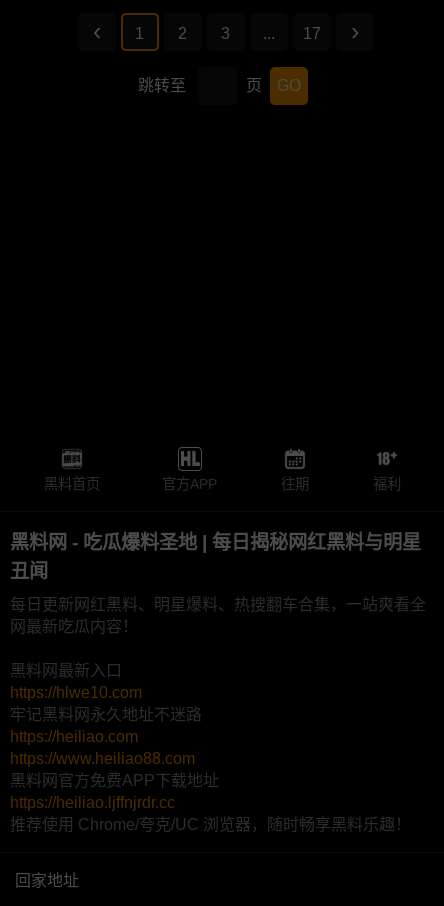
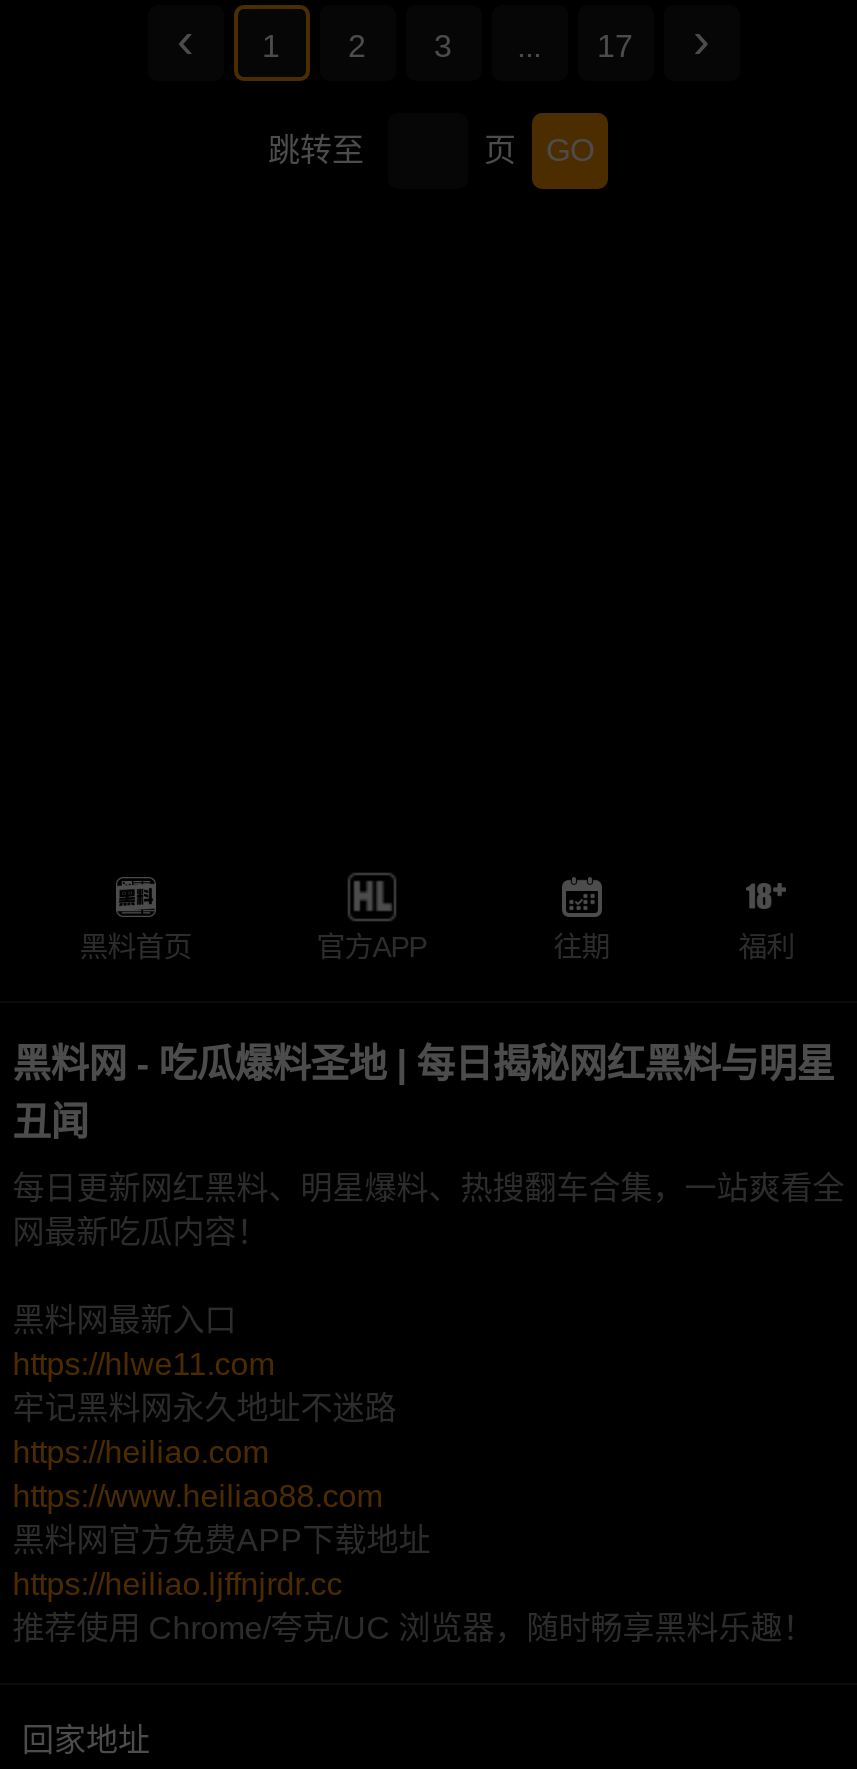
- https://hlwe10.com
+ https://hlwe11.com
